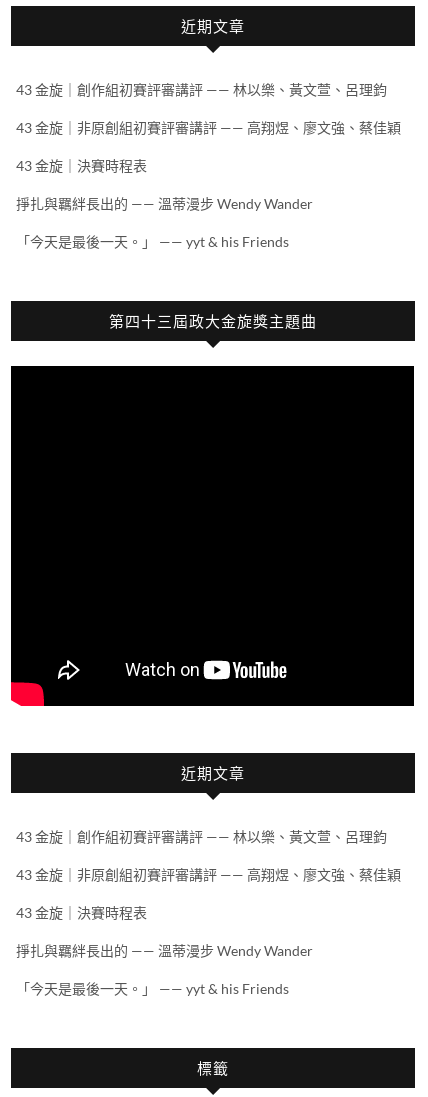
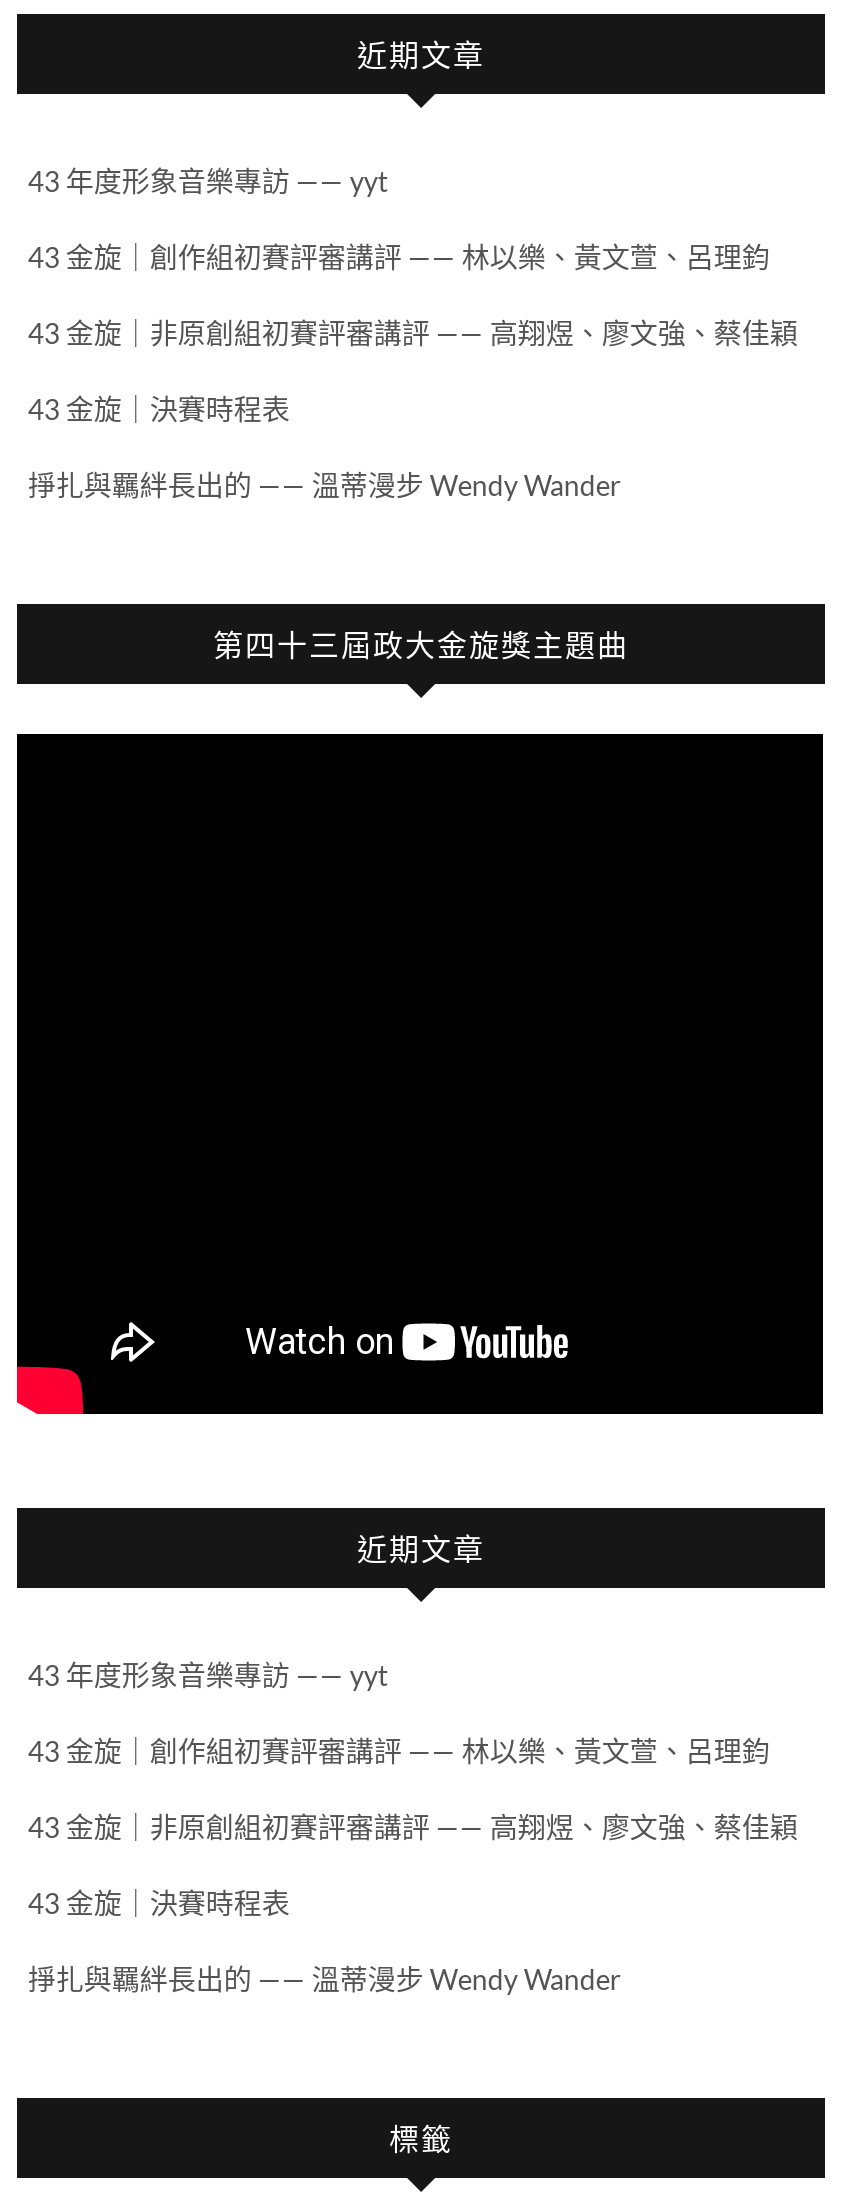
+ 43 年度形象音樂專訪 —— yyt

moved down: 43 金旋｜創作組初賽評審講評 —— 林以樂、黃文萱、呂理鈞 | 43 金旋｜非原創組初賽評審講評 —— 高翔煜、廖文強、蔡佳穎 | 43 金旋｜決賽時程表 | 掙扎與羈絆長出的 —— 溫蒂漫步 Wendy Wander

- 「今天是最後一天。」 —— yyt & his Friends

+ 43 年度形象音樂專訪 —— yyt

moved down: 43 金旋｜創作組初賽評審講評 —— 林以樂、黃文萱、呂理鈞 | 43 金旋｜非原創組初賽評審講評 —— 高翔煜、廖文強、蔡佳穎 | 43 金旋｜決賽時程表 | 掙扎與羈絆長出的 —— 溫蒂漫步 Wendy Wander

- 「今天是最後一天。」 —— yyt & his Friends
